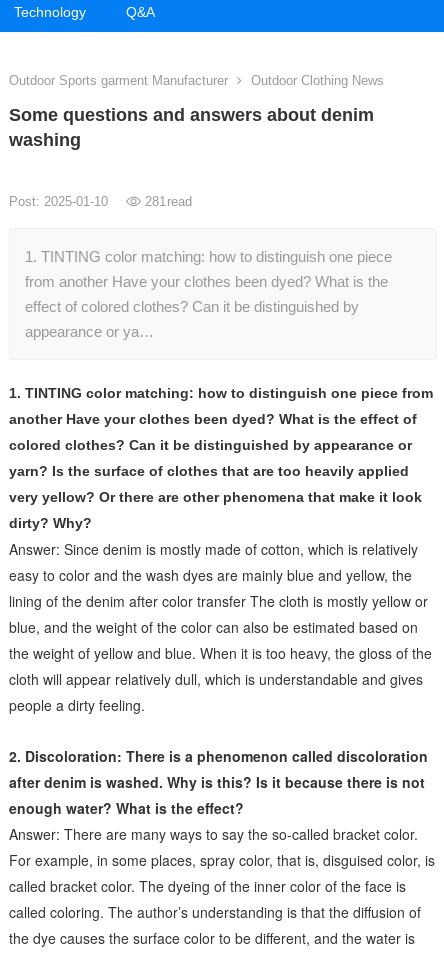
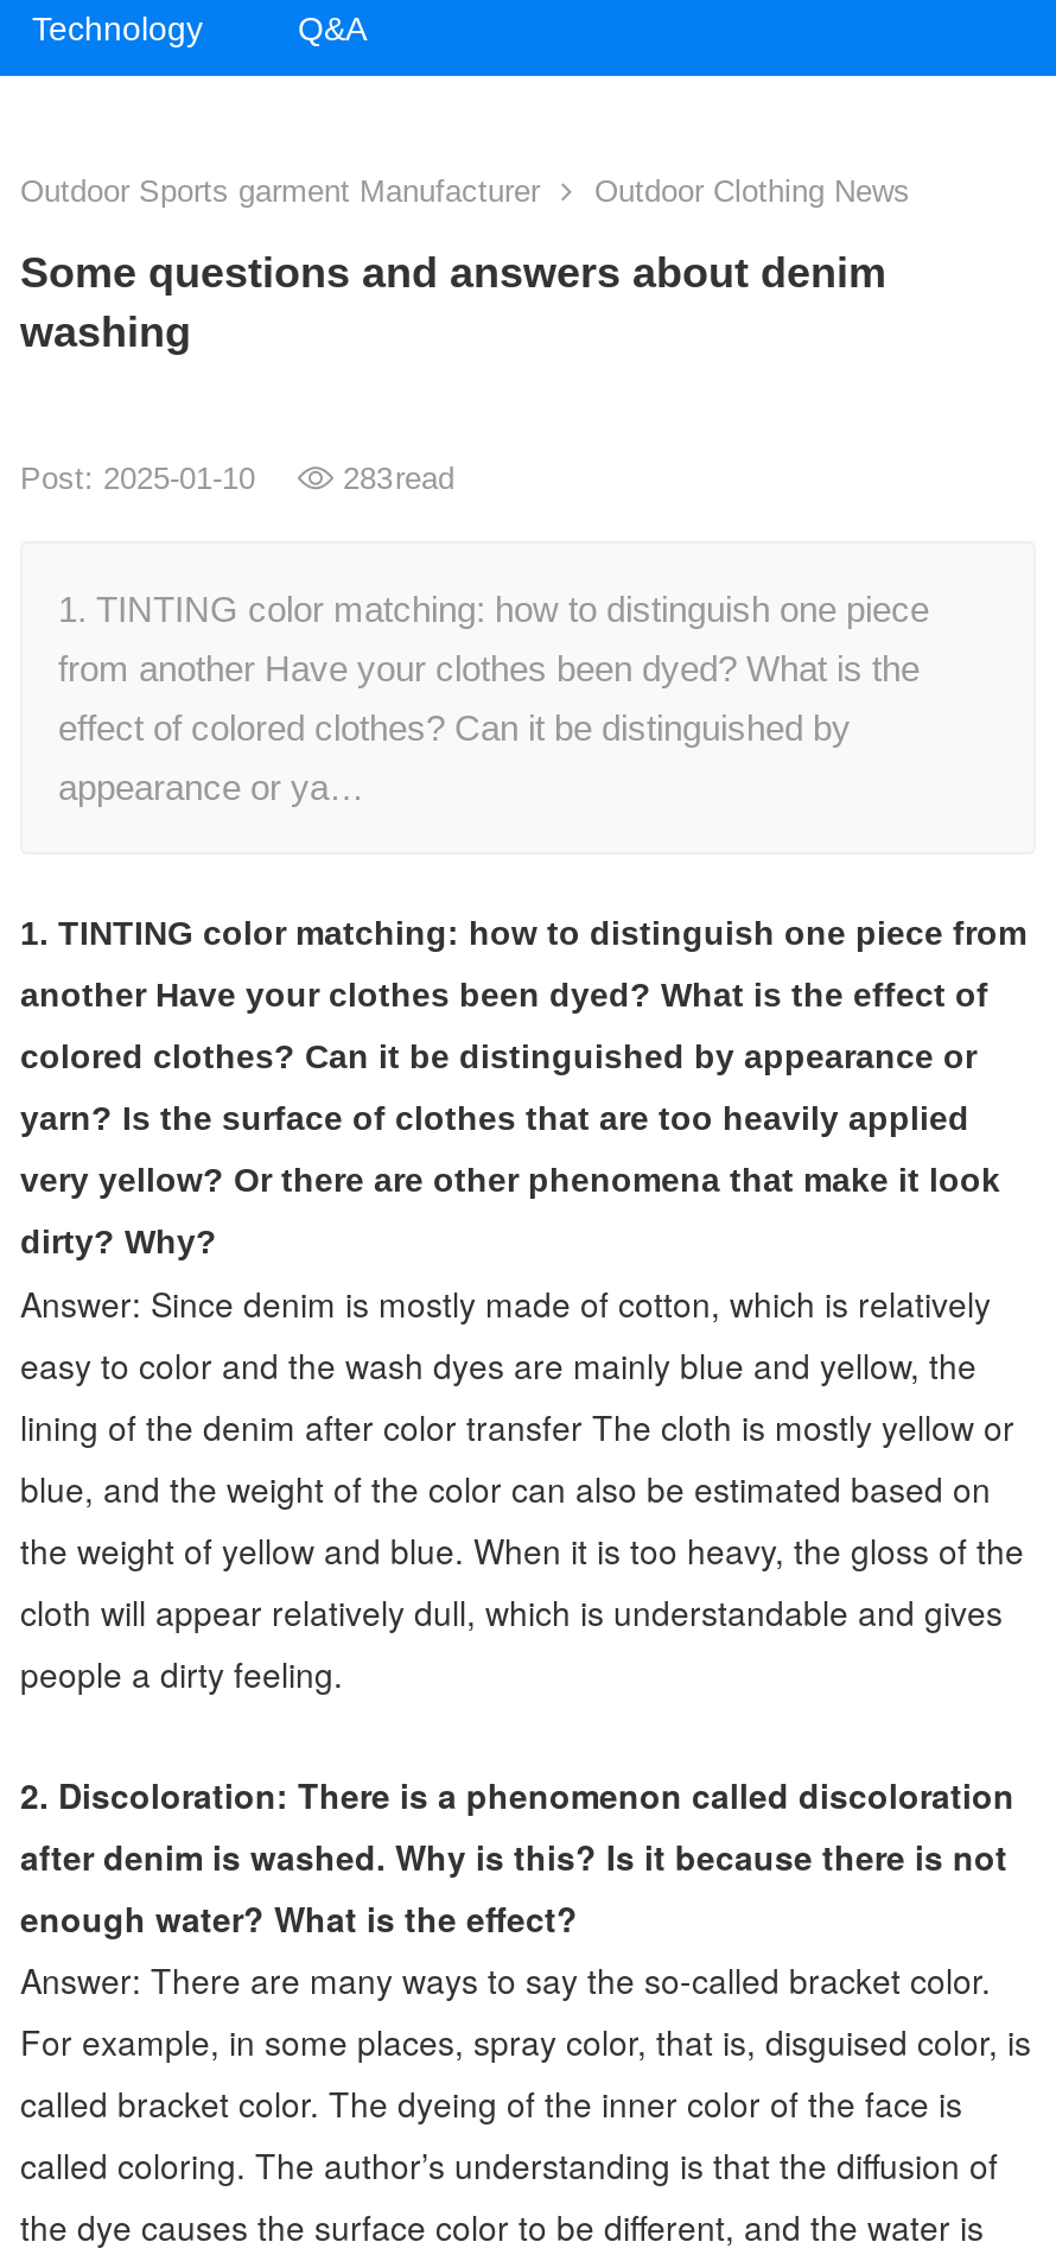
- Post: 2025-01-10 281read
+ Post: 2025-01-10 283read
